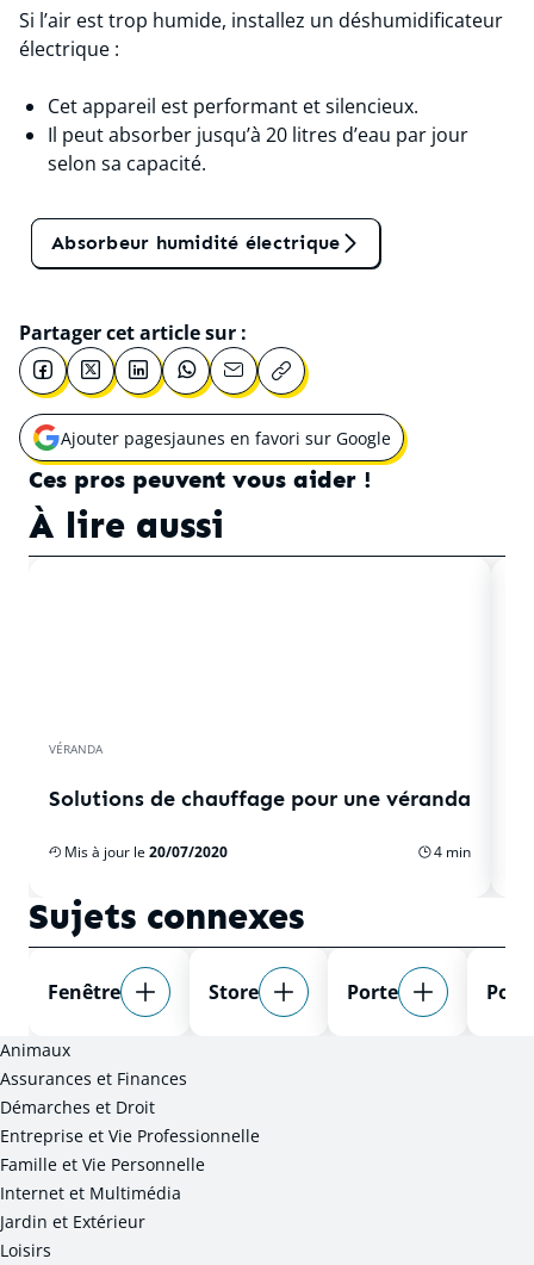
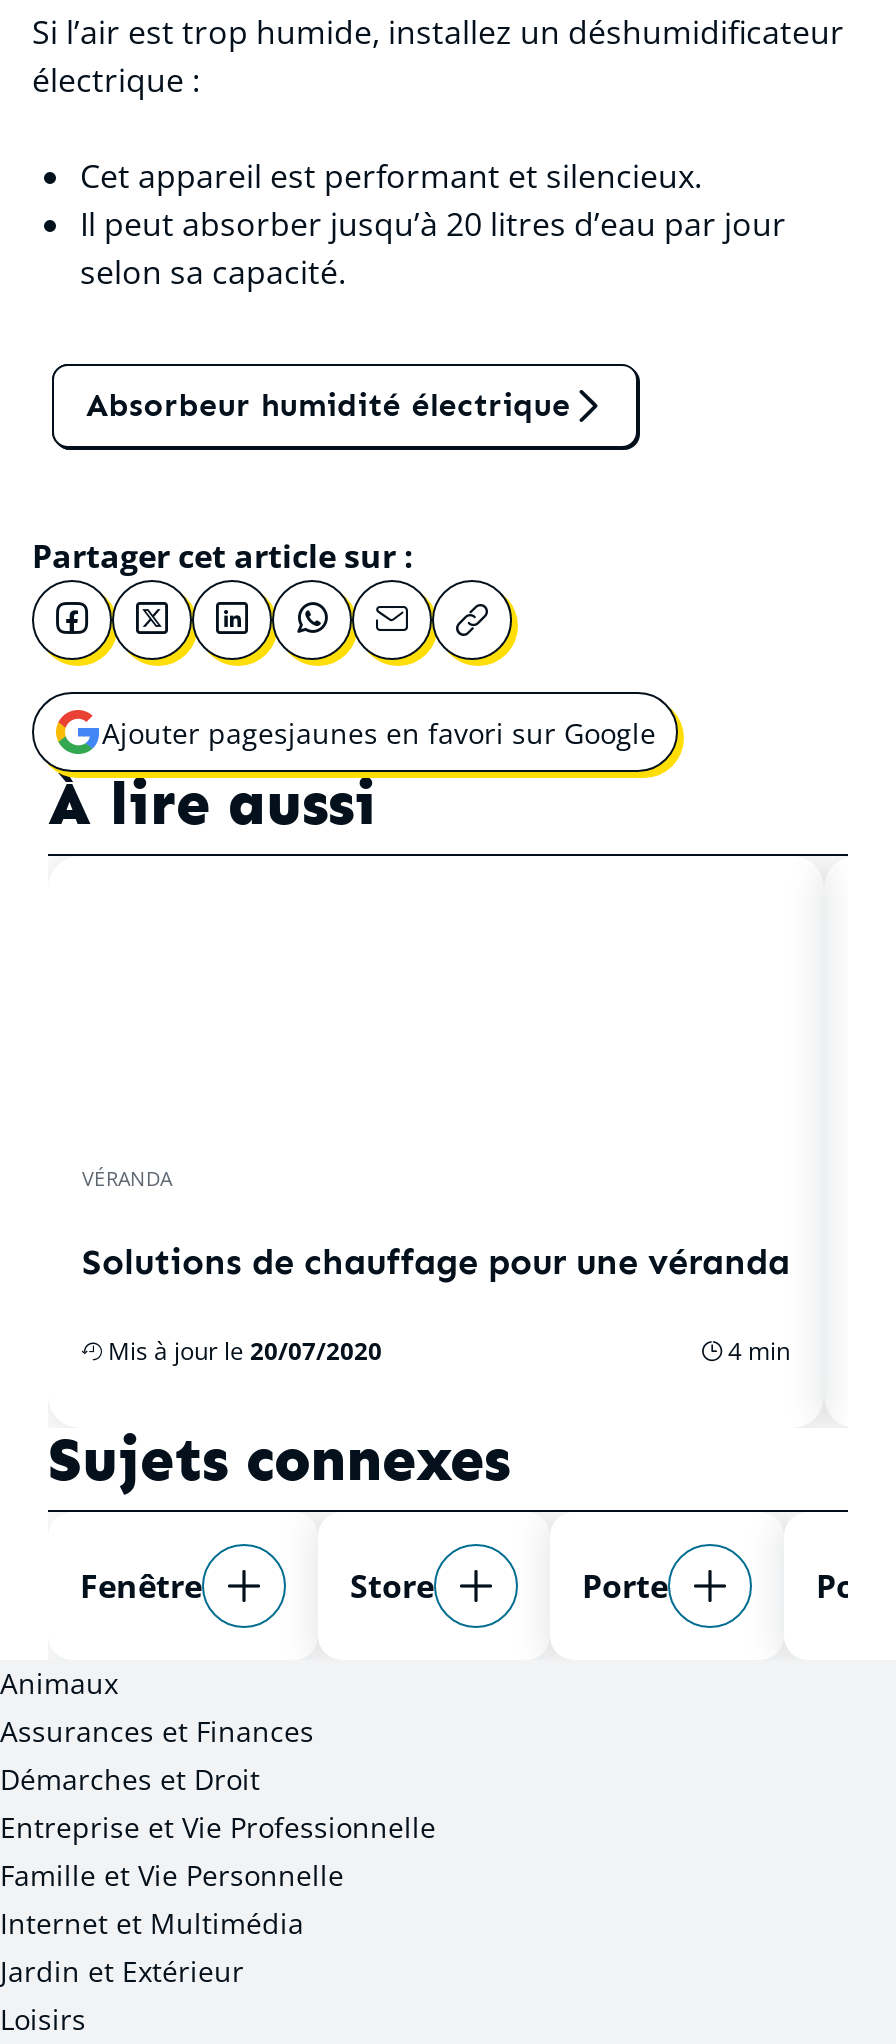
- Ces pros peuvent vous aider !
